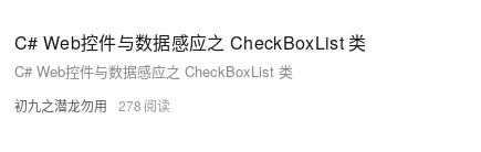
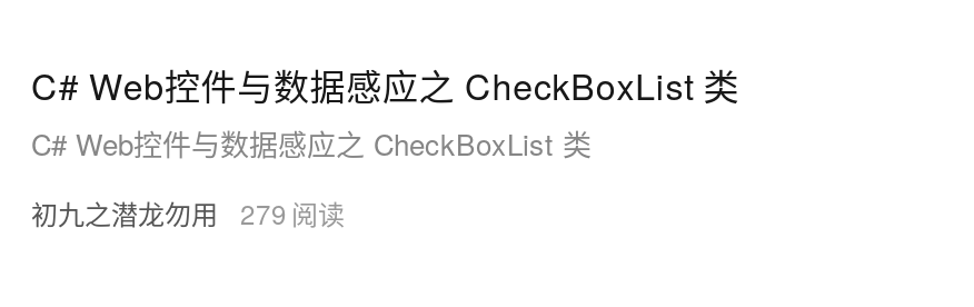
- 初九之潜龙勿用 278
+ 初九之潜龙勿用 279
